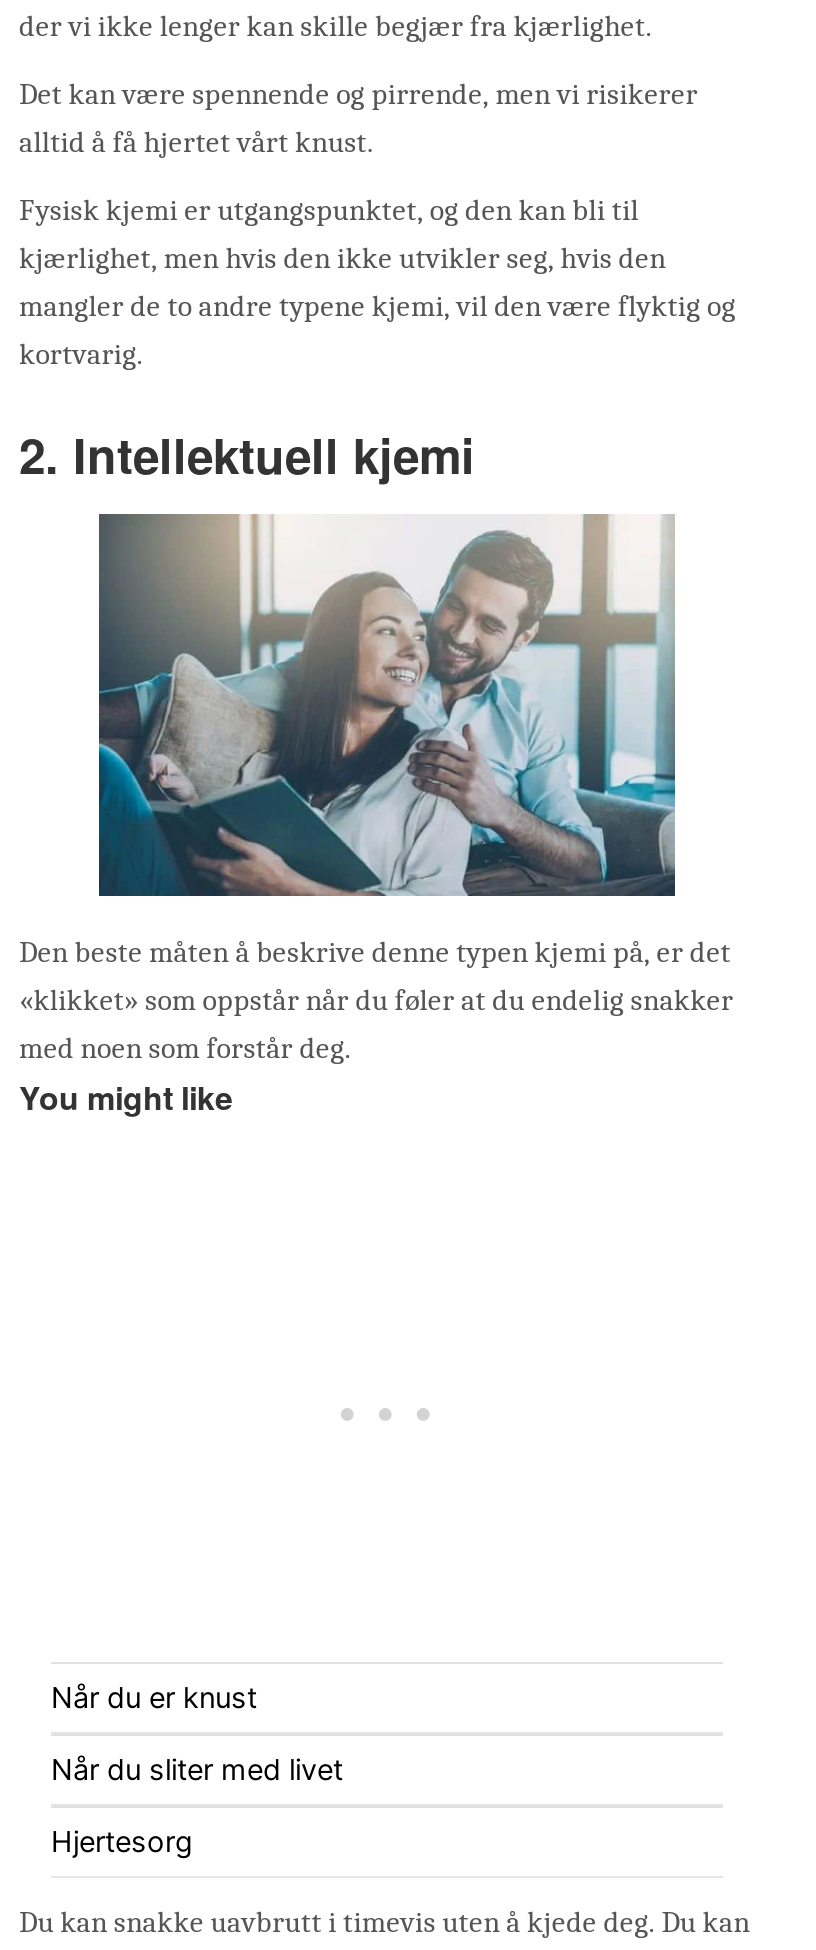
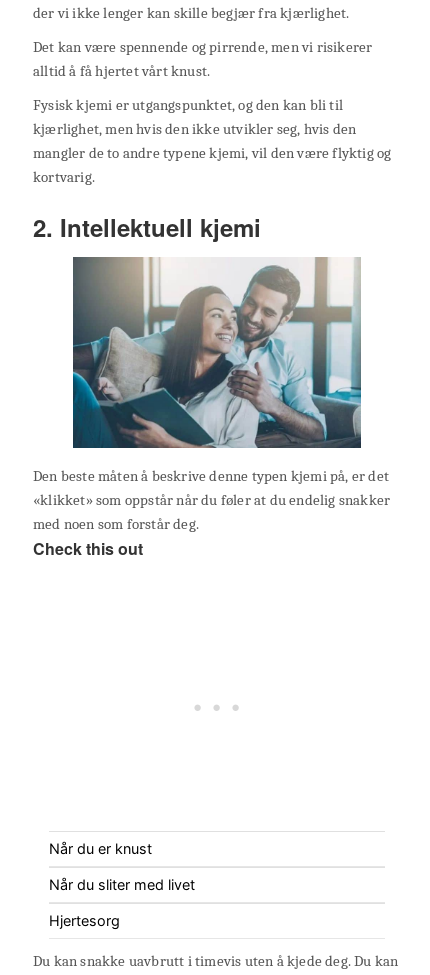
- You might like
+ Check this out
